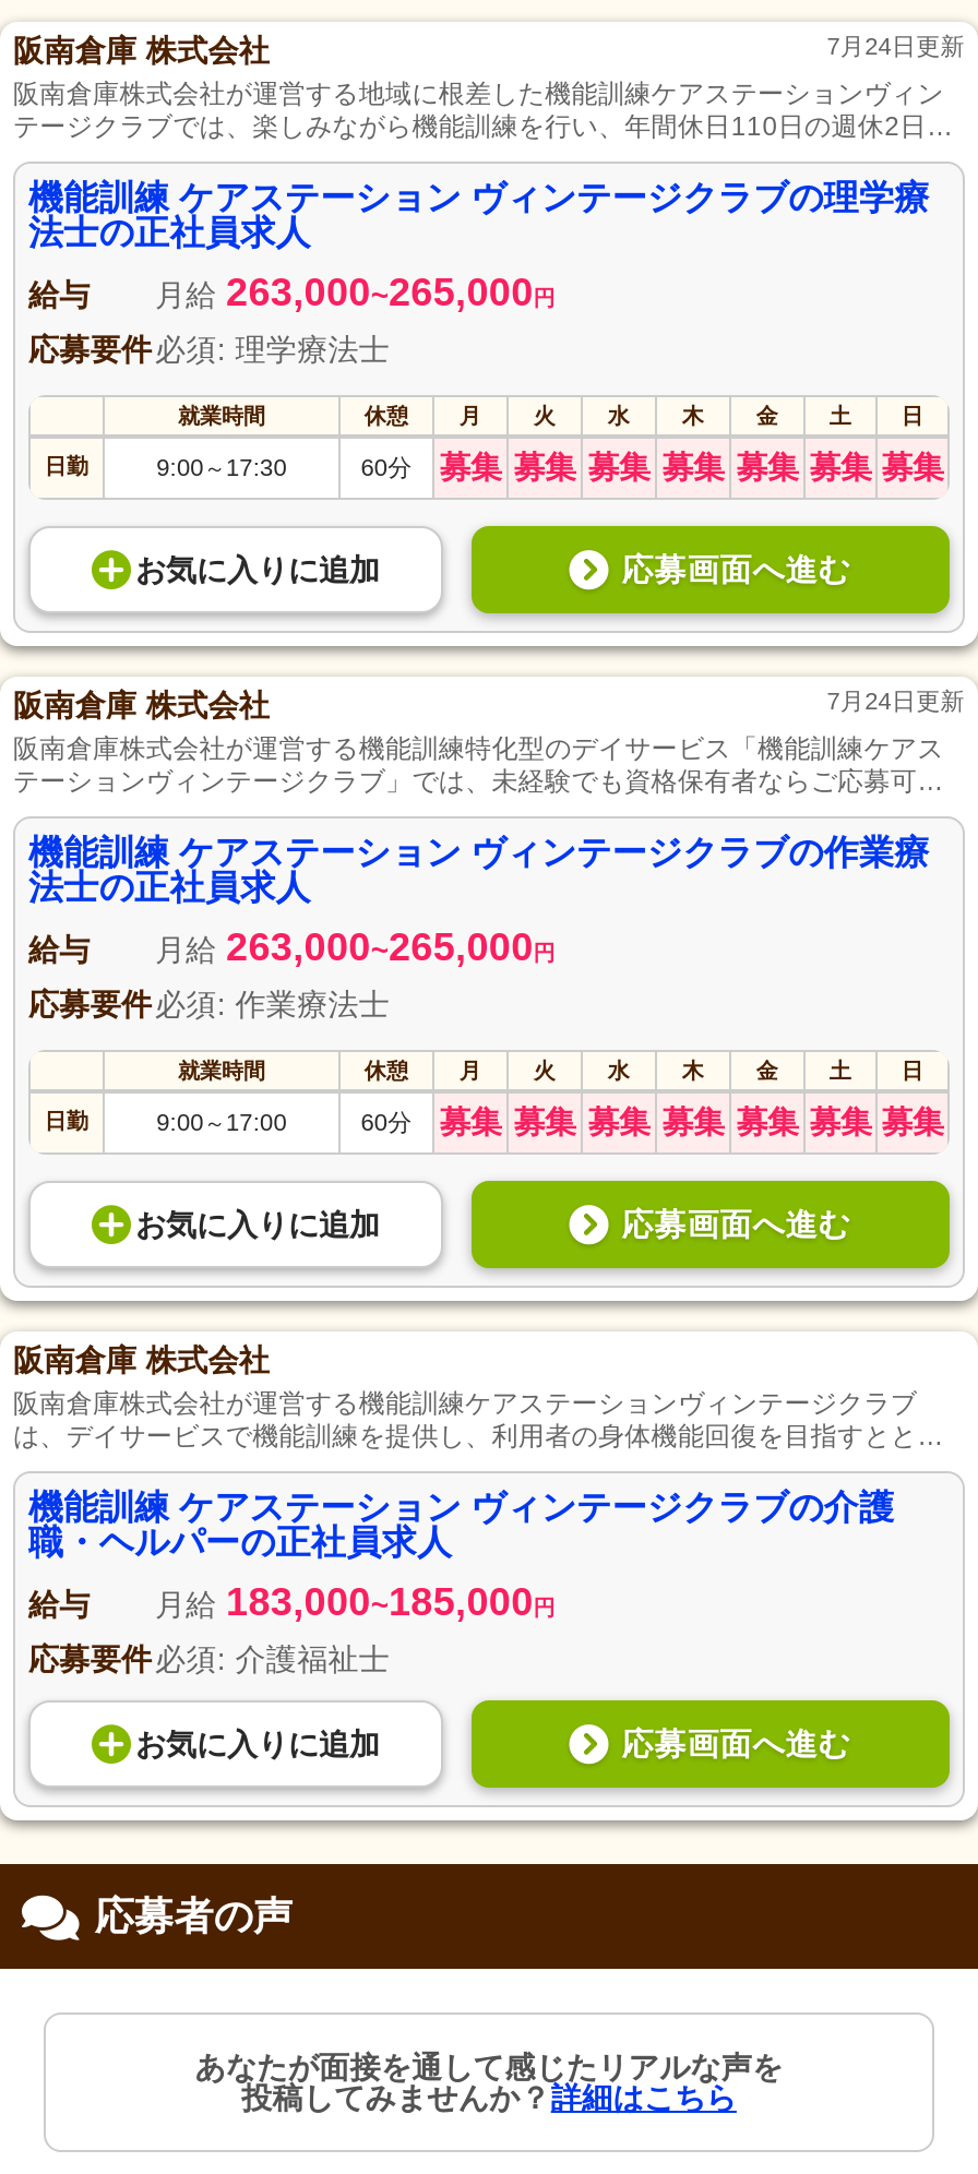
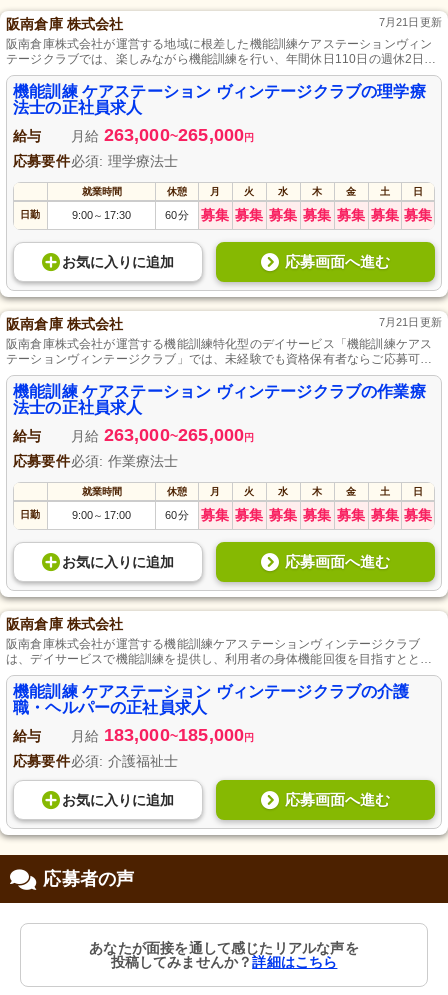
- 7月24日更新
+ 7月21日更新

- 7月24日更新
+ 7月21日更新
